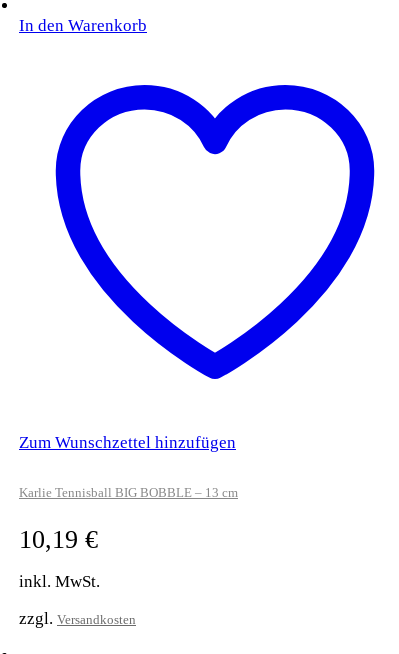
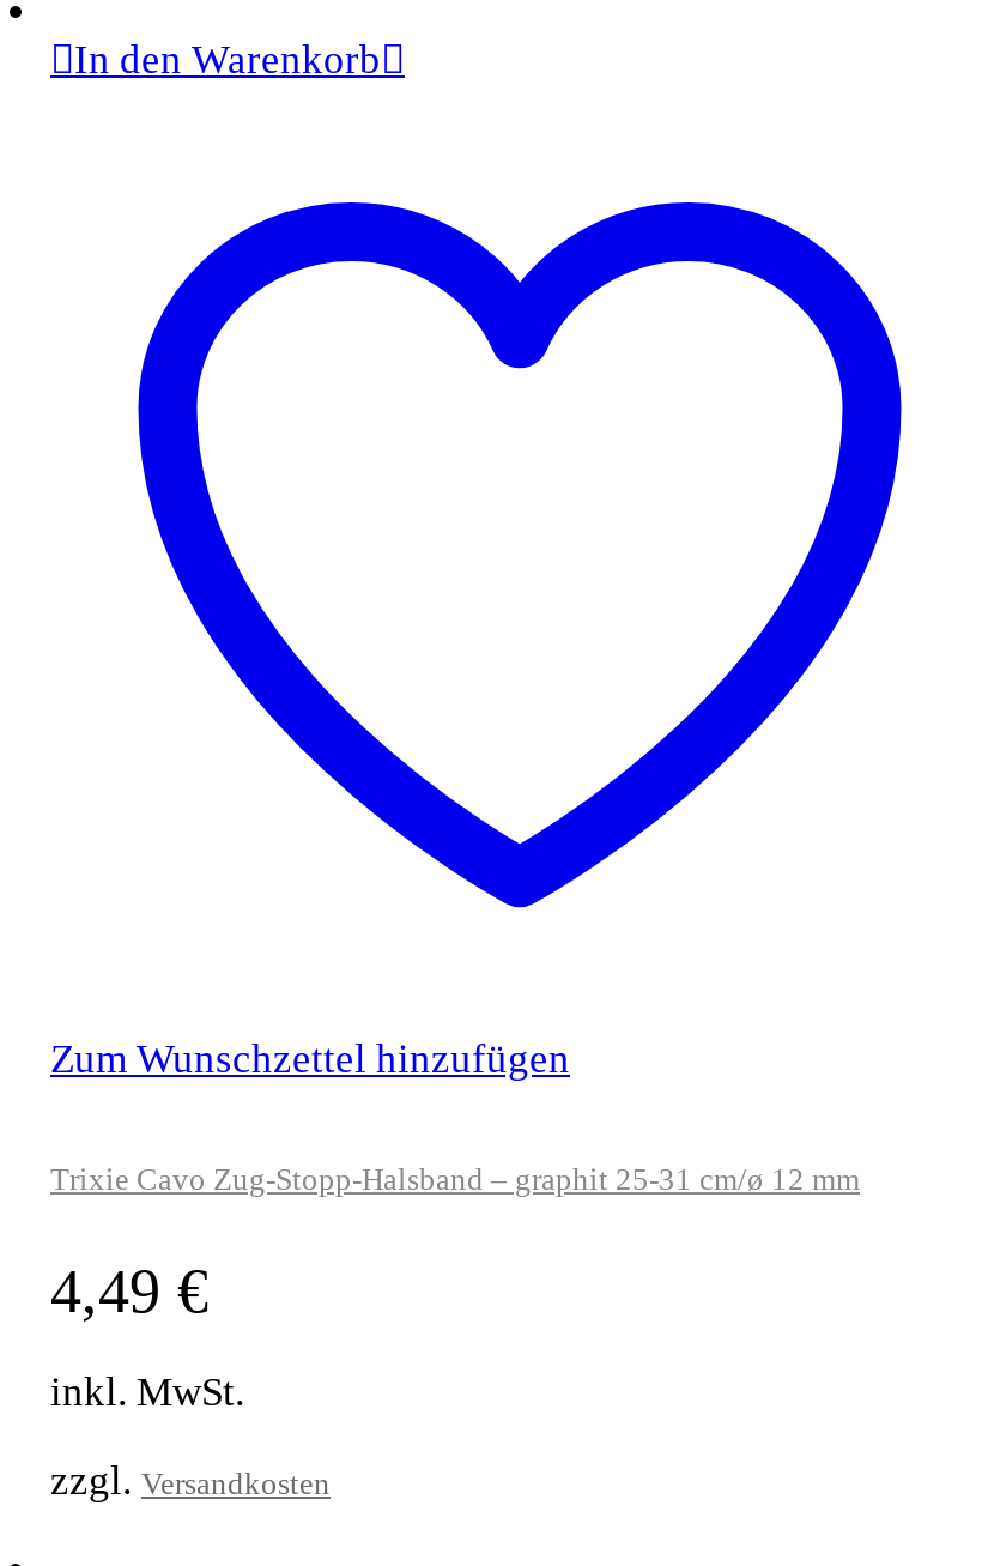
- Karlie Tennisball BIG BOBBLE – 13 cm
+ Trixie Cavo Zug-Stopp-Halsband – graphit 25-31 cm/ø 12 mm

- 10,19 €
+ 4,49 €
